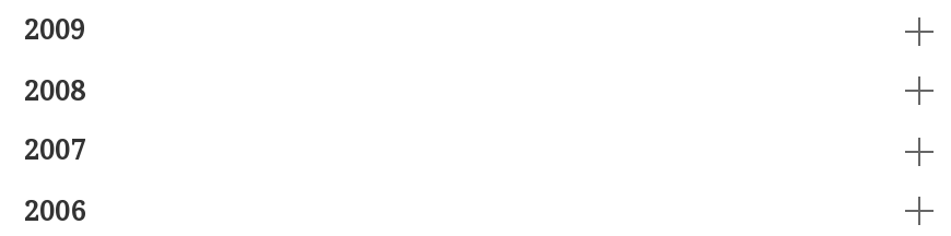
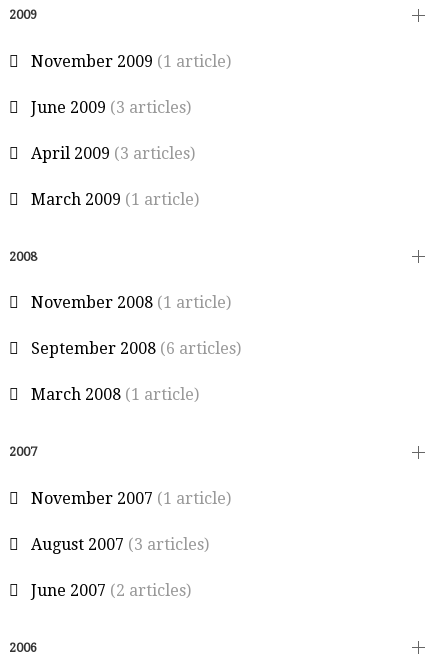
+ November 2009 (1 article)
+ June 2009 (3 articles)
+ April 2009 (3 articles)
+ March 2009 (1 article)

+ November 2008 (1 article)
+ September 2008 (6 articles)
+ March 2008 (1 article)

+ November 2007 (1 article)
+ August 2007 (3 articles)
+ June 2007 (2 articles)
